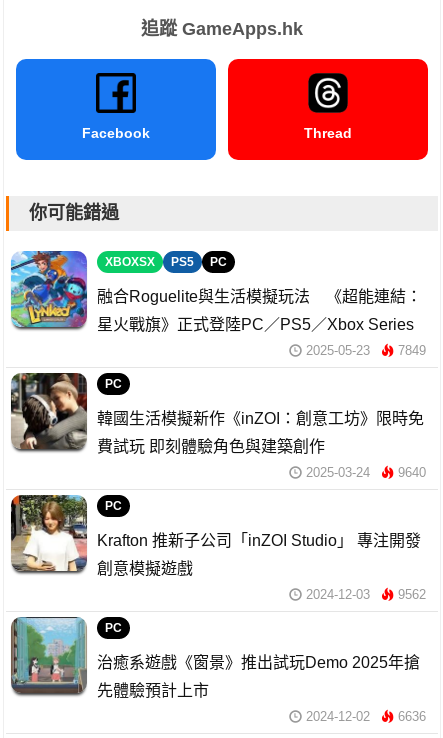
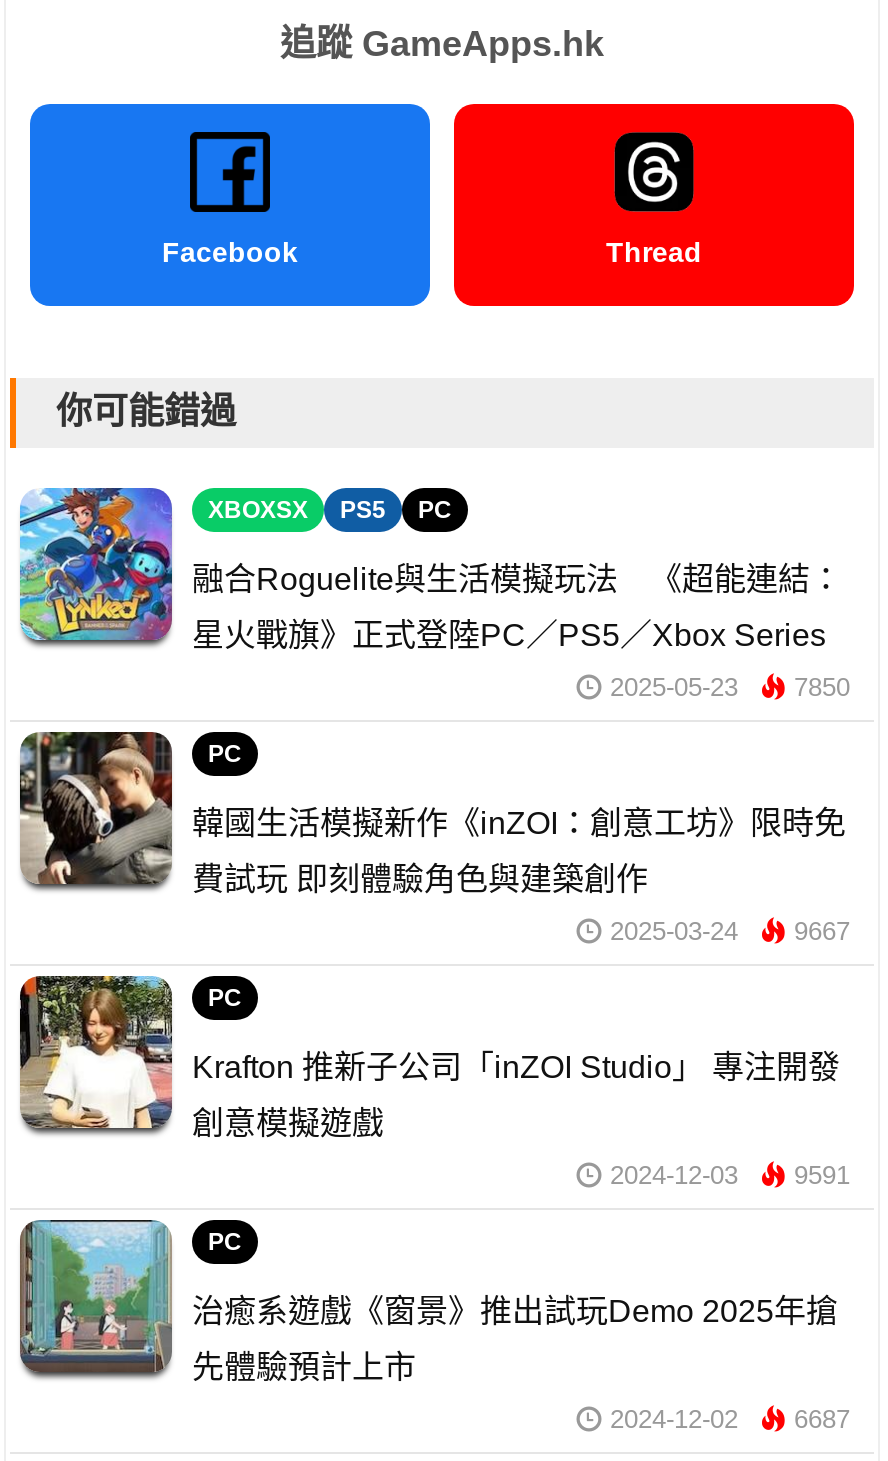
- 2025-05-23 7849
+ 2025-05-23 7850

- 2025-03-24 9640
+ 2025-03-24 9667

- 2024-12-03 9562
+ 2024-12-03 9591

- 2024-12-02 6636
+ 2024-12-02 6687
